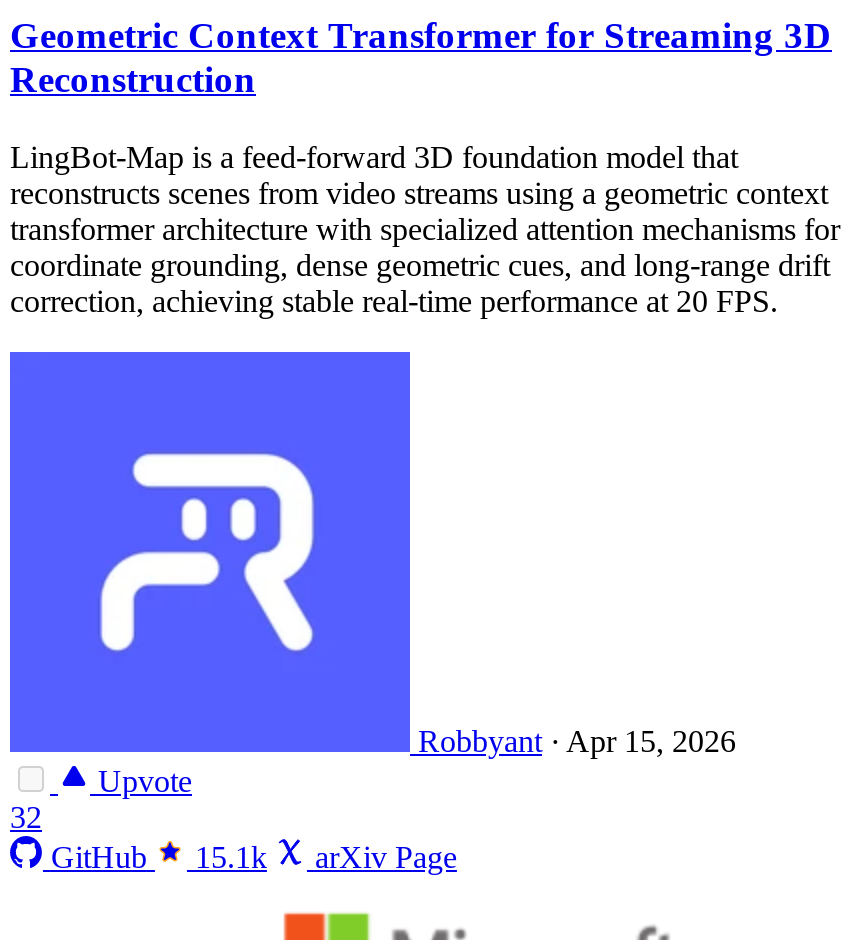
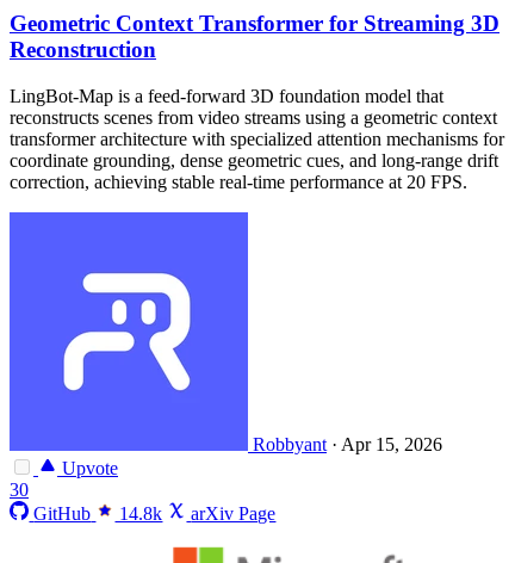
- 32
+ 30

- GitHub 15.1k arXiv Page
+ GitHub 14.8k arXiv Page
